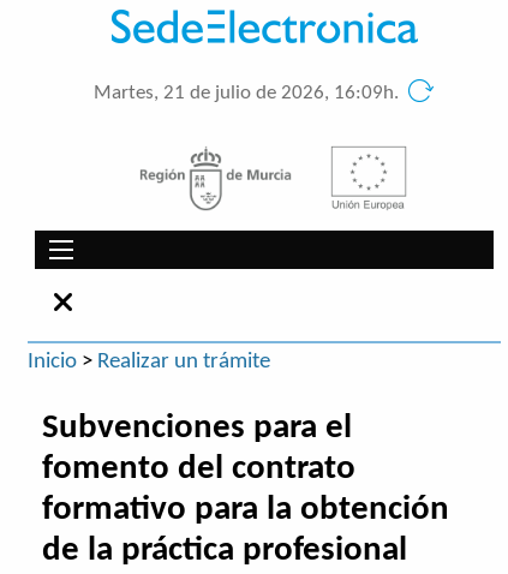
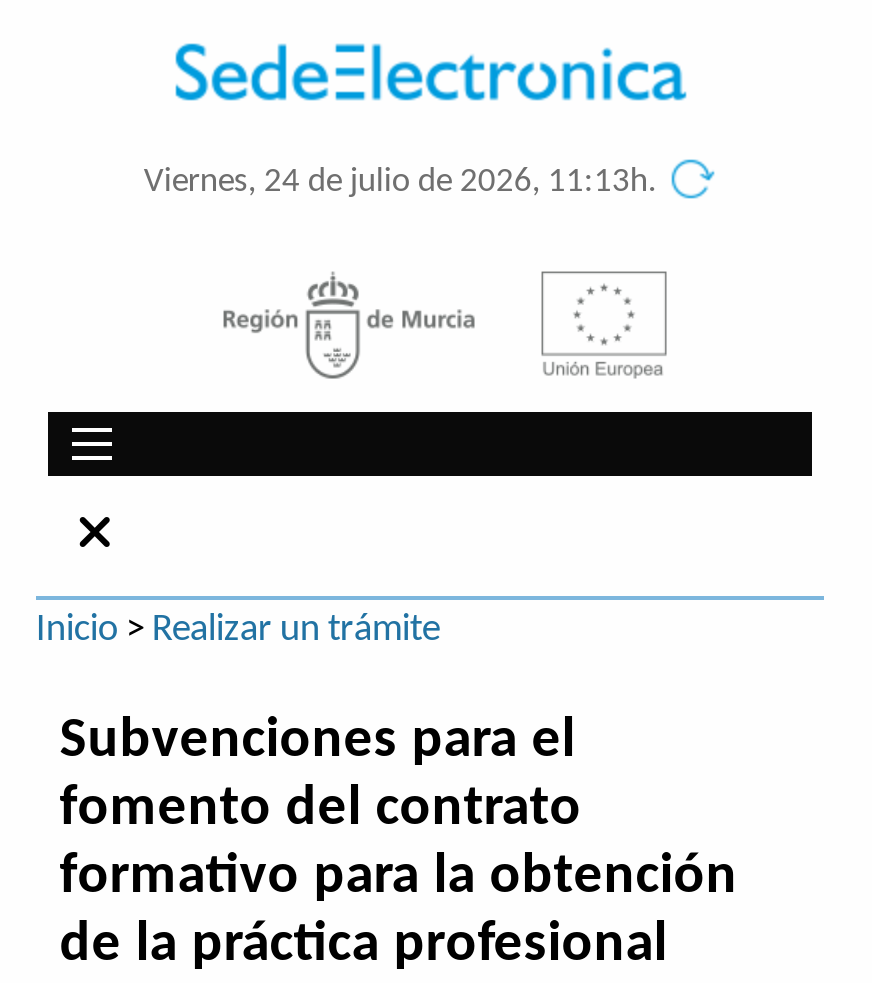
- Martes, 21 de julio de 2026, 16:09h.
+ Viernes, 24 de julio de 2026, 11:13h.
